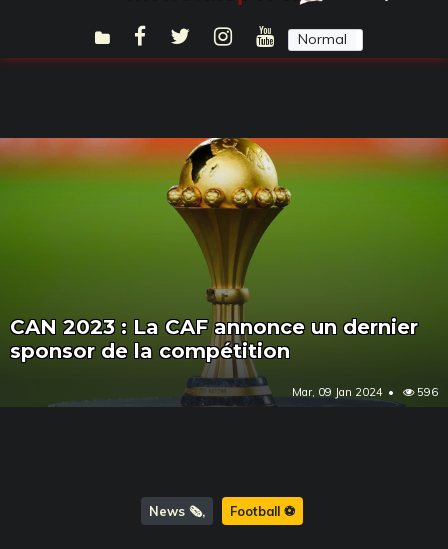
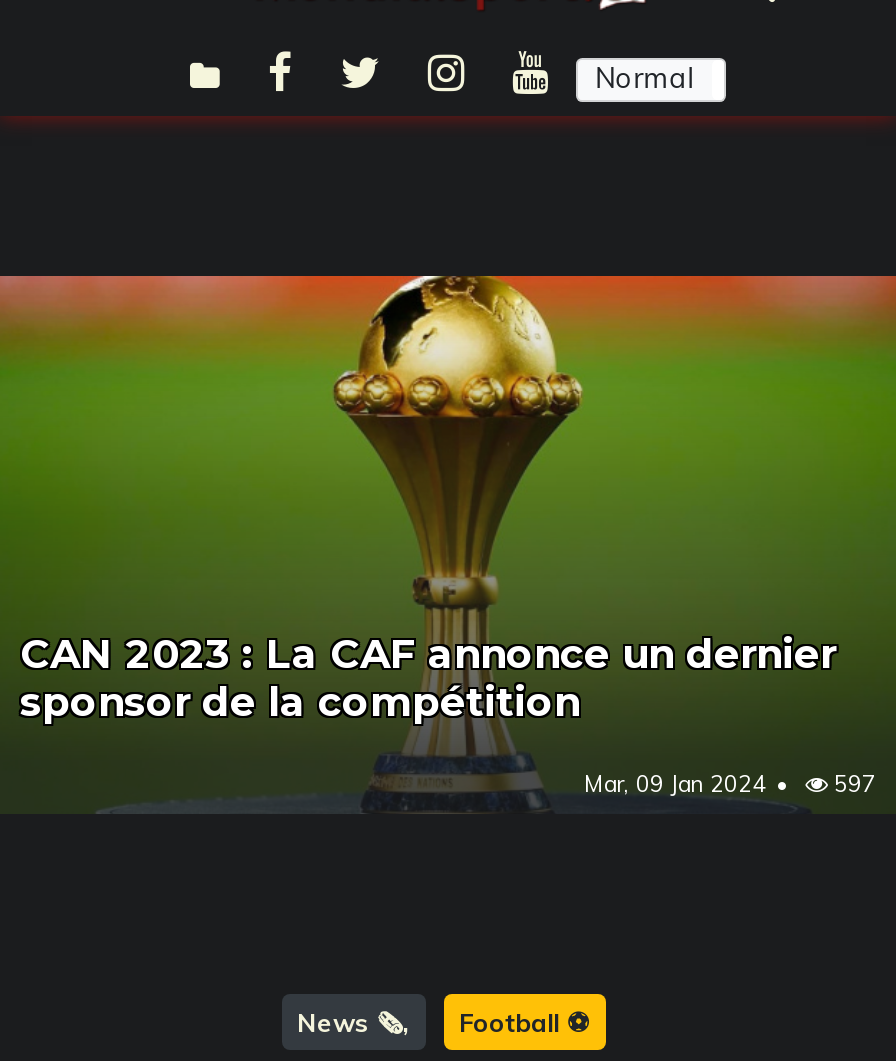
- 596
+ 597
